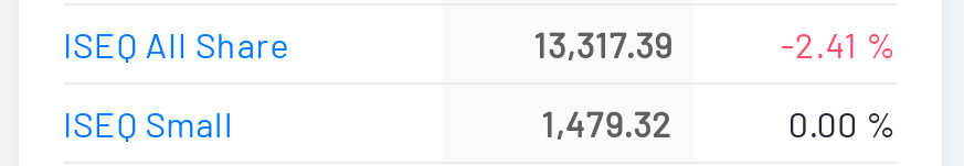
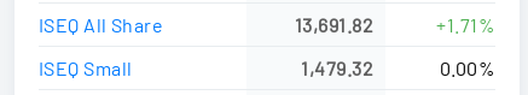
- 13,317.39
- -2.41 %
+ 13,691.82
+ +1.71%

- 0.00 %
+ 0.00%
